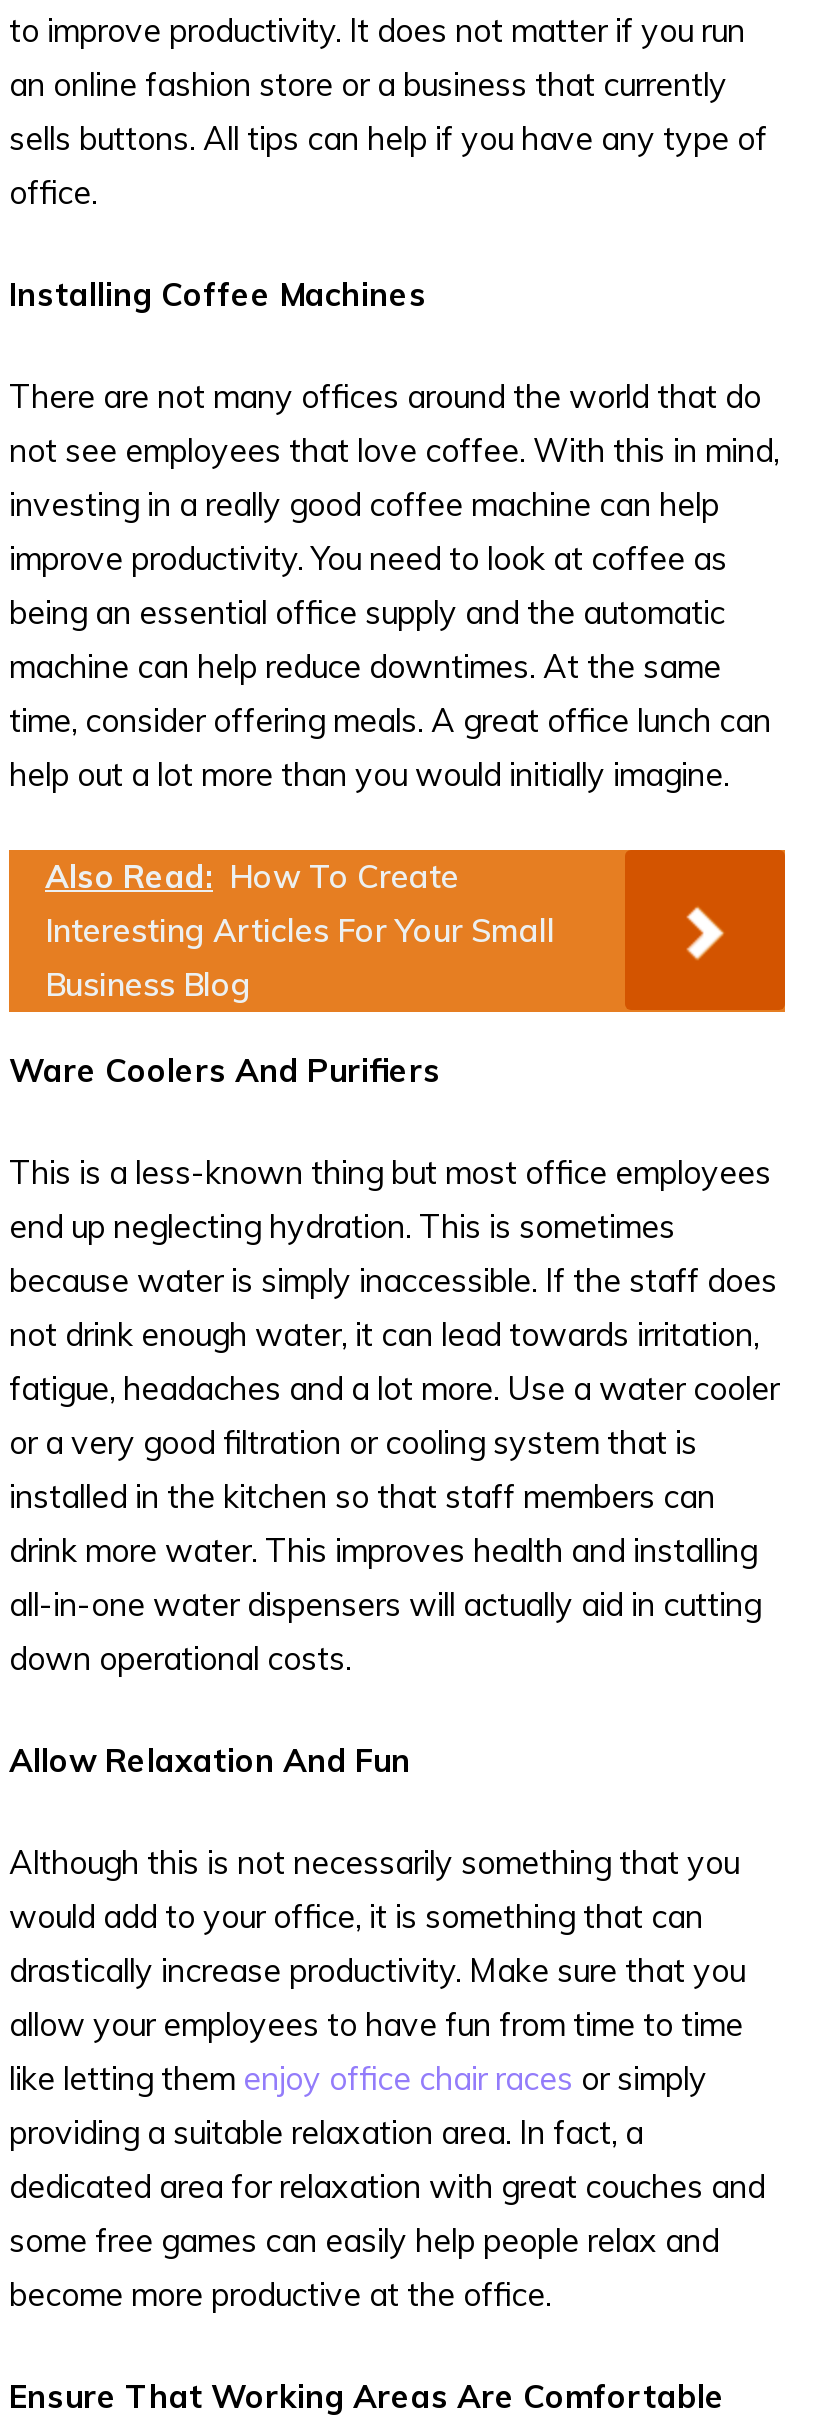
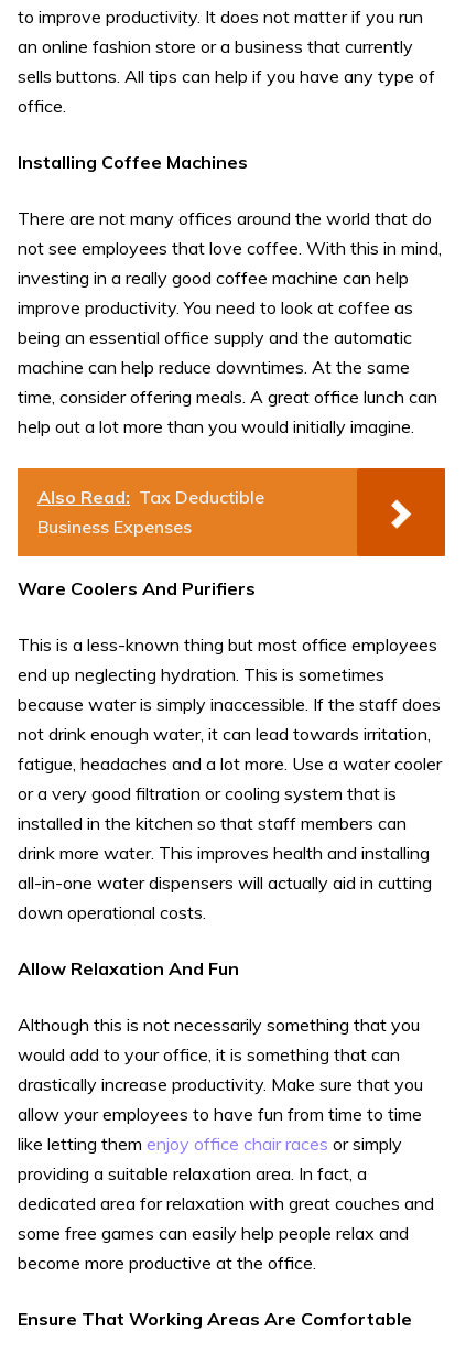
- Also Read: How To Create
- Interesting Articles For Your Small
- Business Blog
+ Also Read: Tax Deductible
+ Business Expenses
